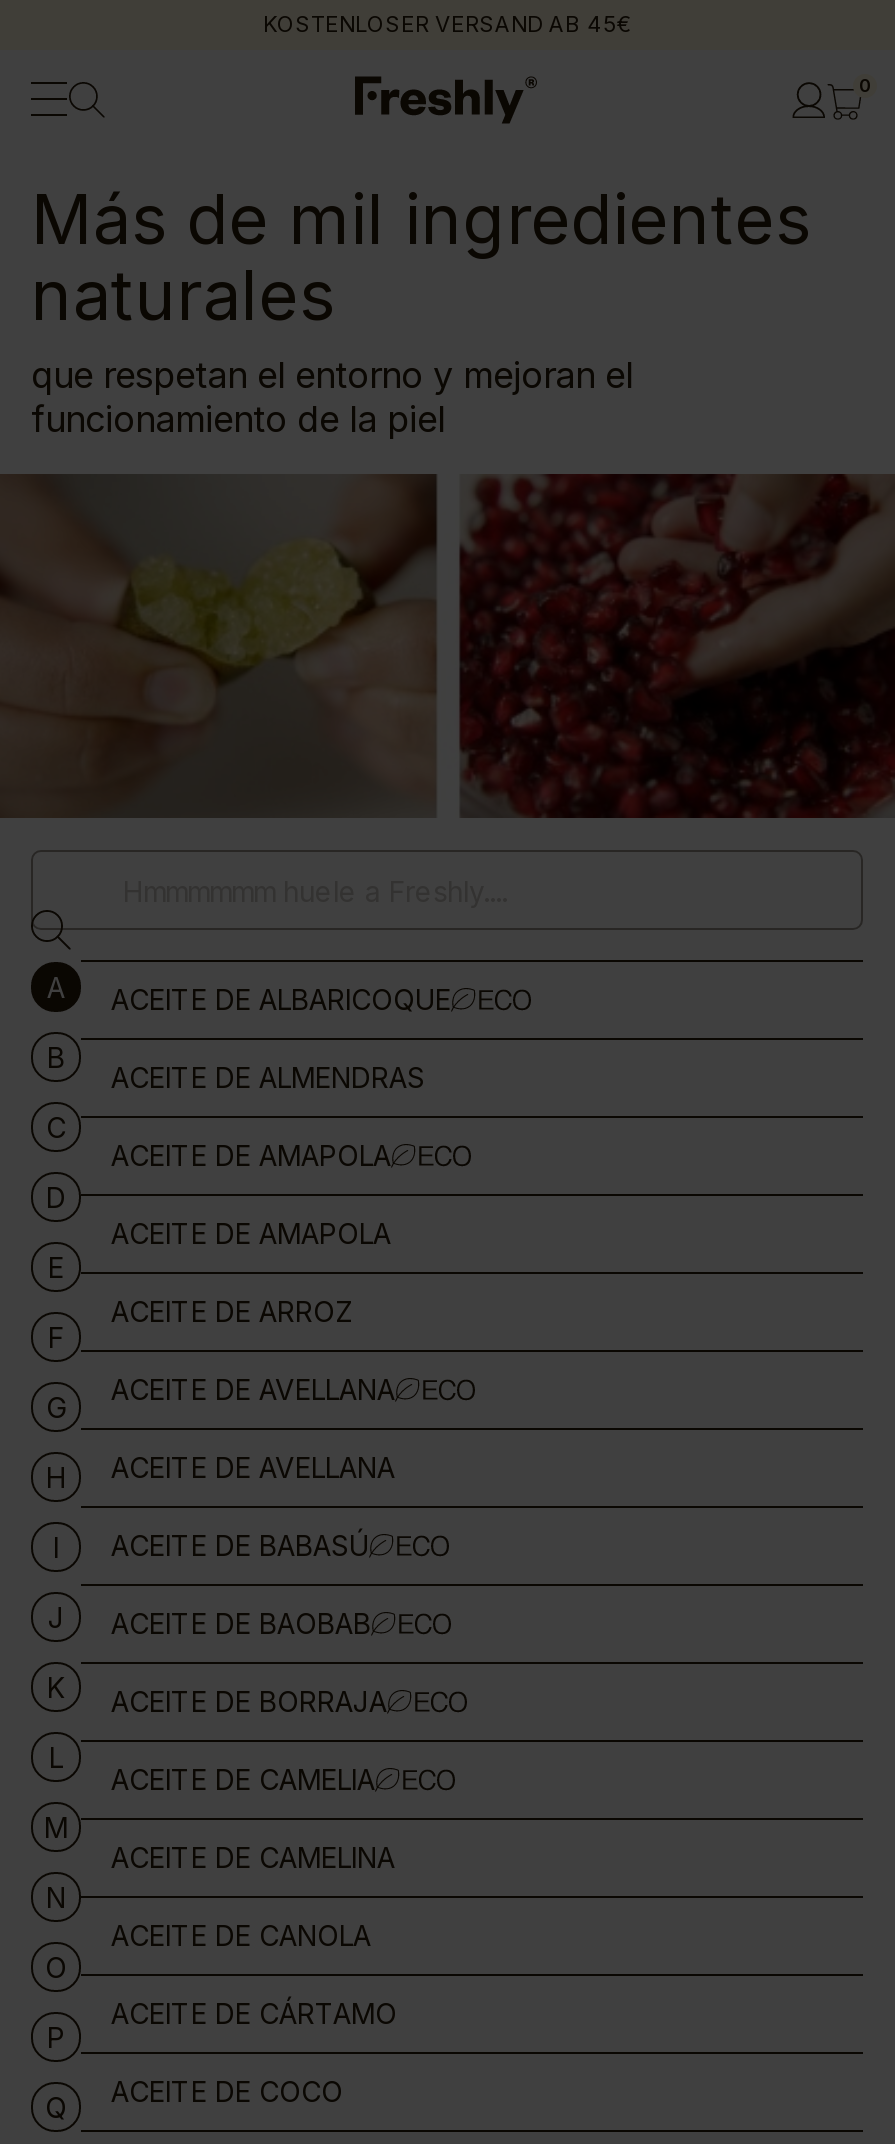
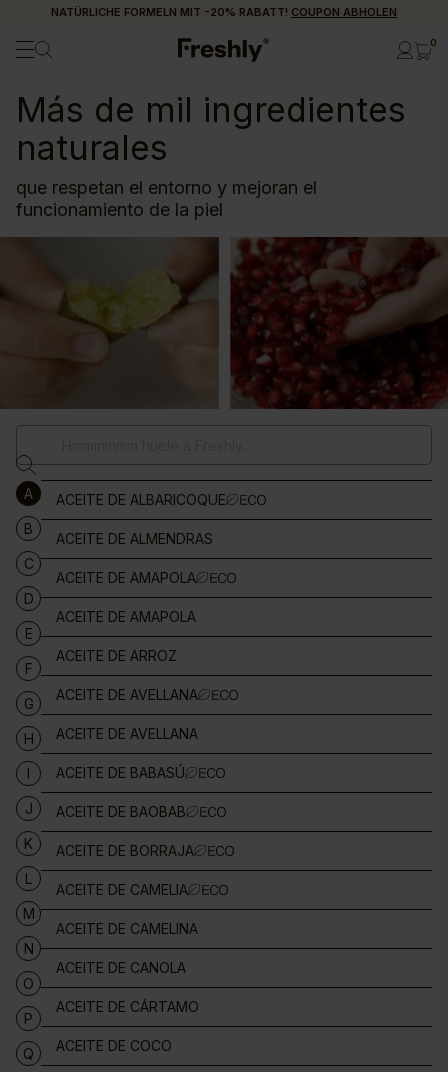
- KOSTENLOSER VERSAND AB 45€
+ NATÜRLICHE FORMELN MIT -20% RABATT! COUPON ABHOLEN
